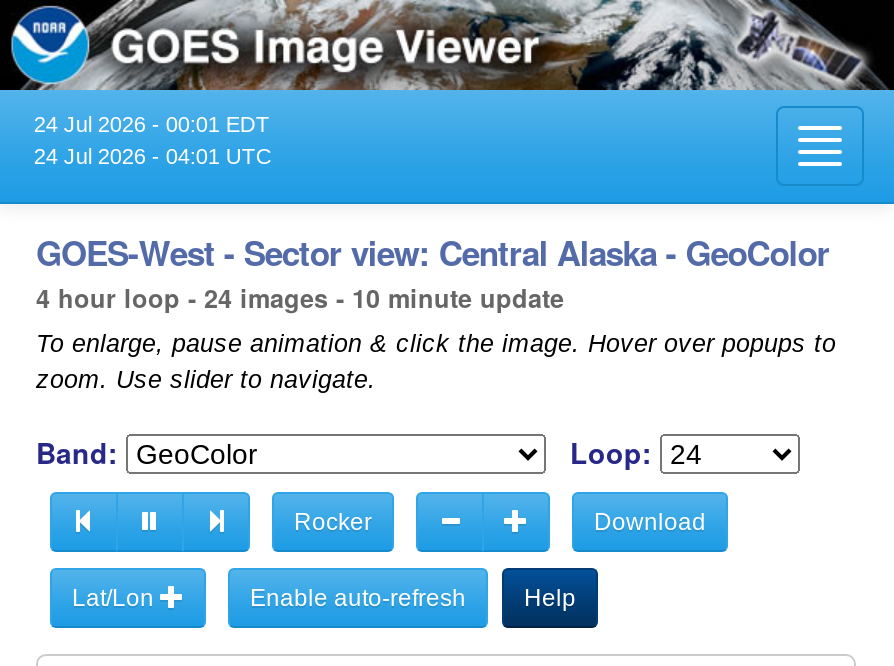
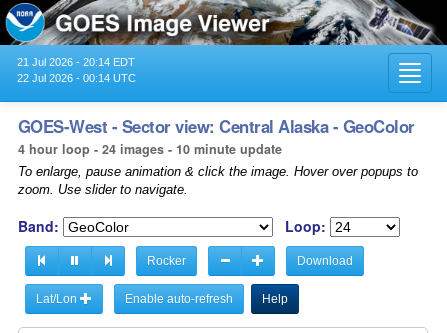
- 24 Jul 2026 - 00:01 EDT
+ 21 Jul 2026 - 20:14 EDT

- 24 Jul 2026 - 04:01 UTC
+ 22 Jul 2026 - 00:14 UTC
